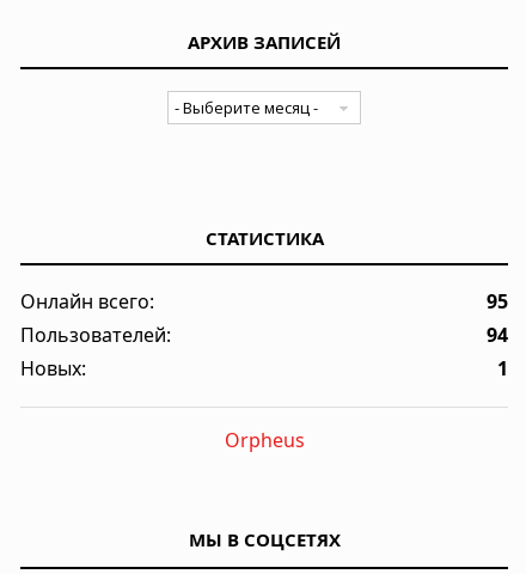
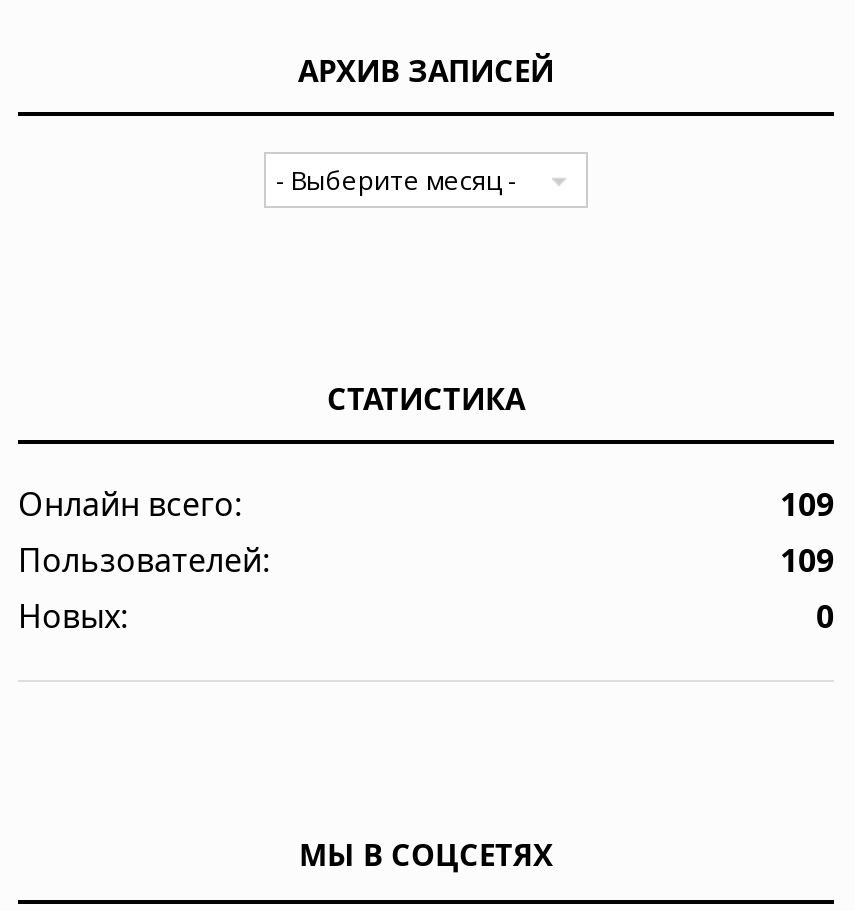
- 95
+ 109

- 94
+ 109

- 1
- Orpheus
+ 0
